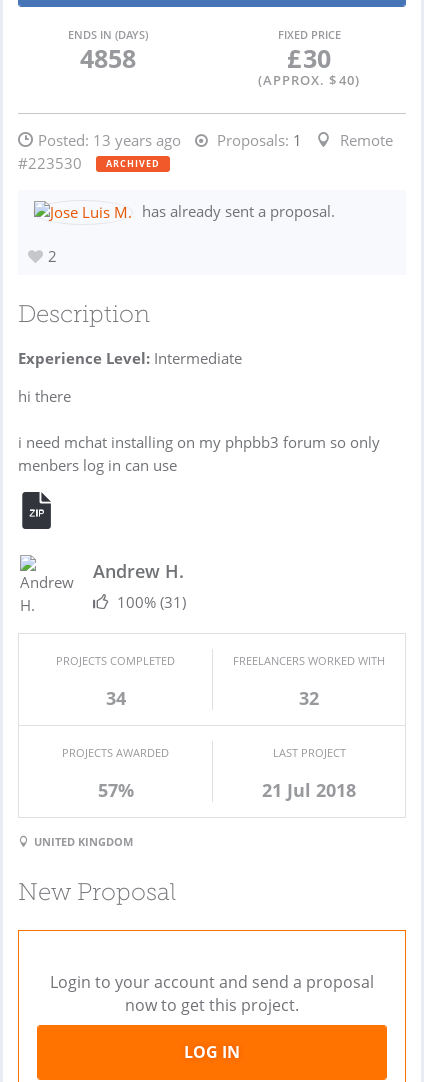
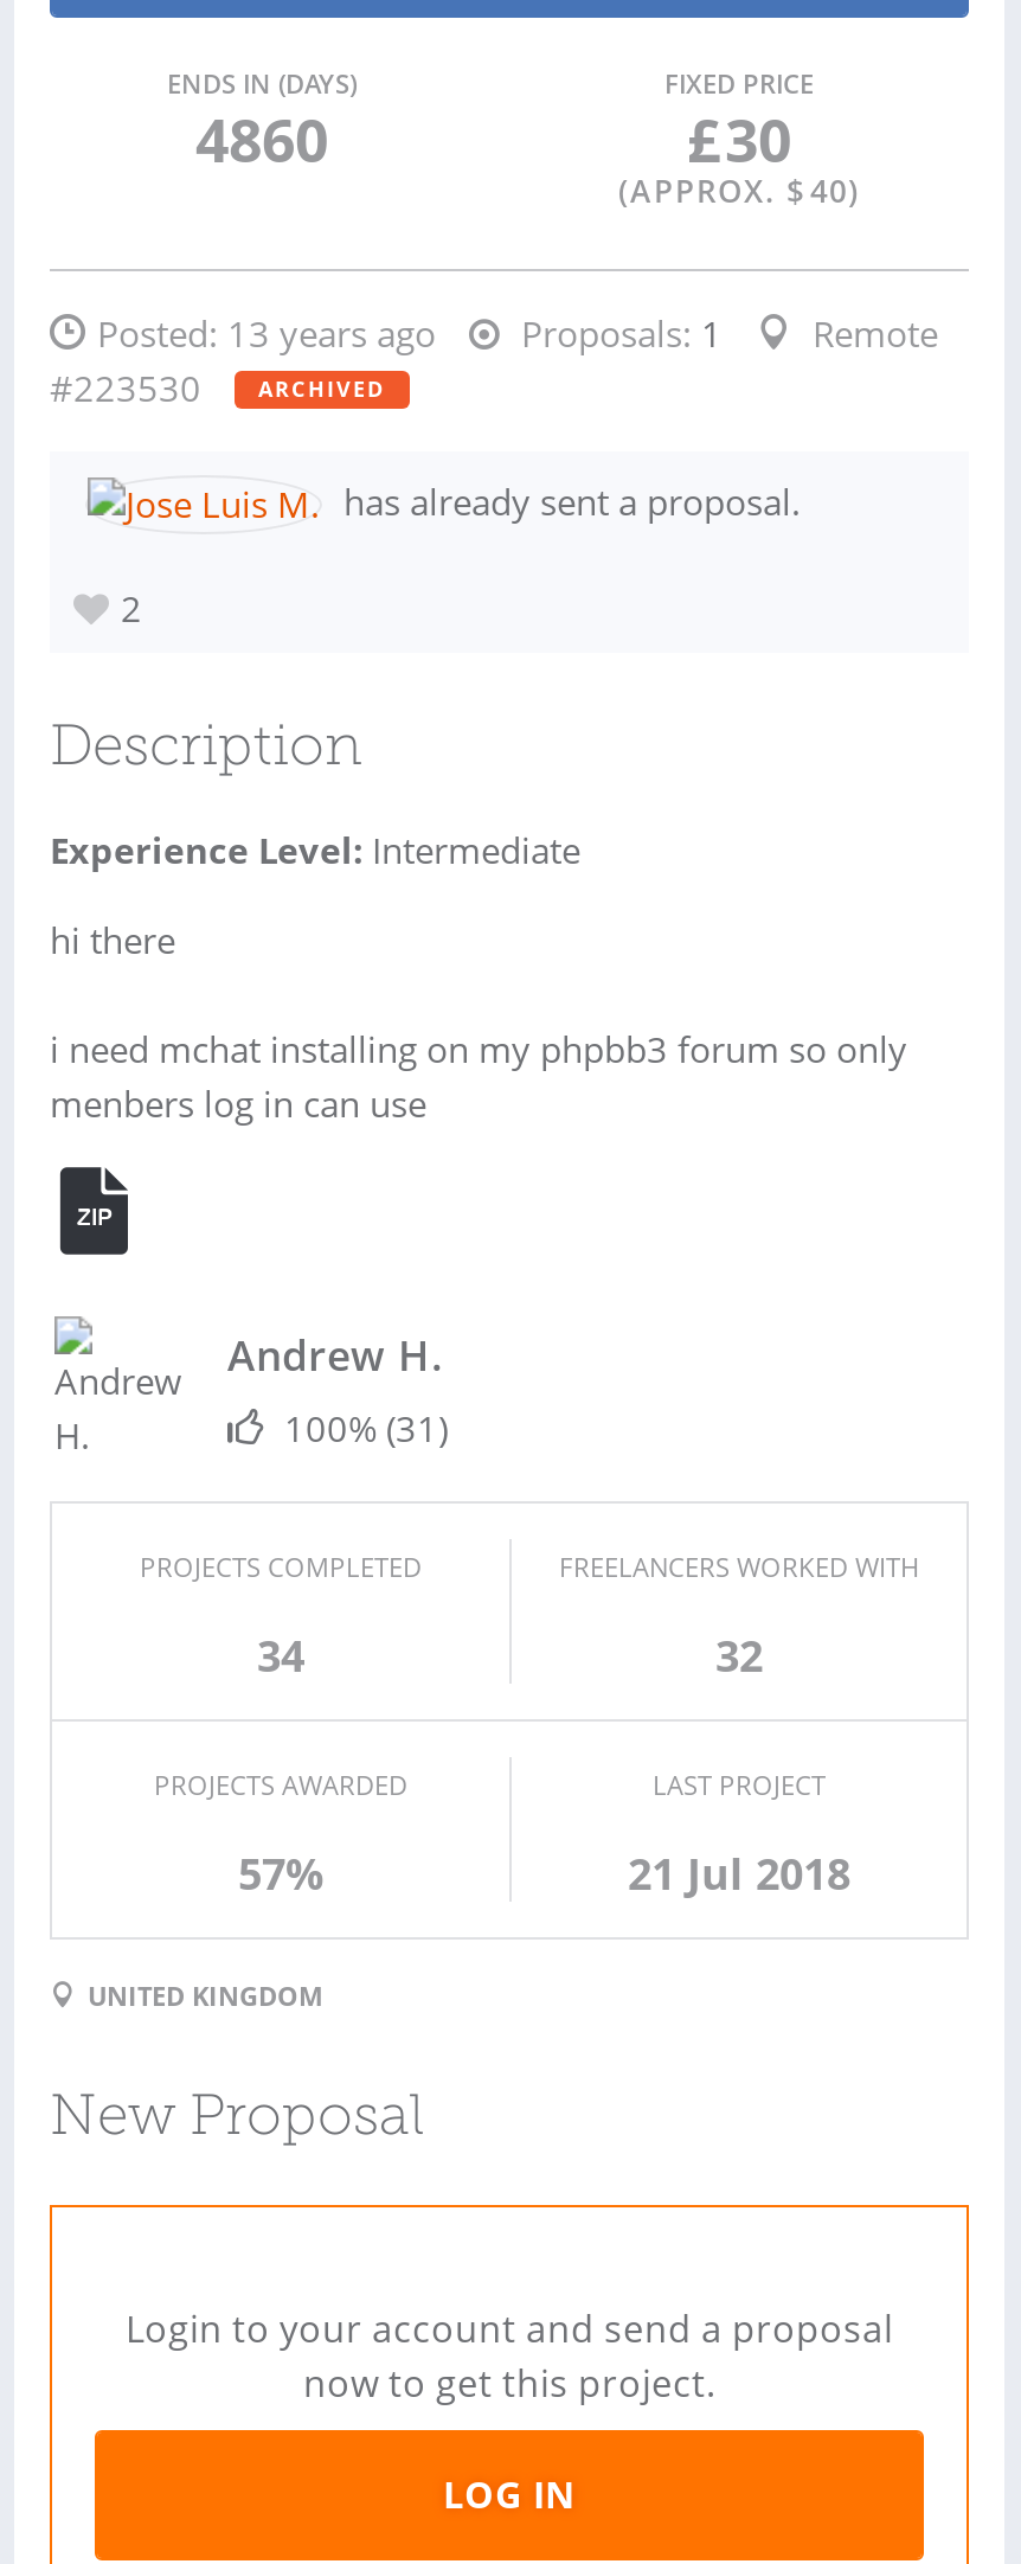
- 4858
+ 4860
